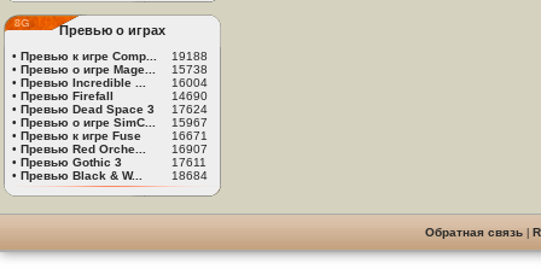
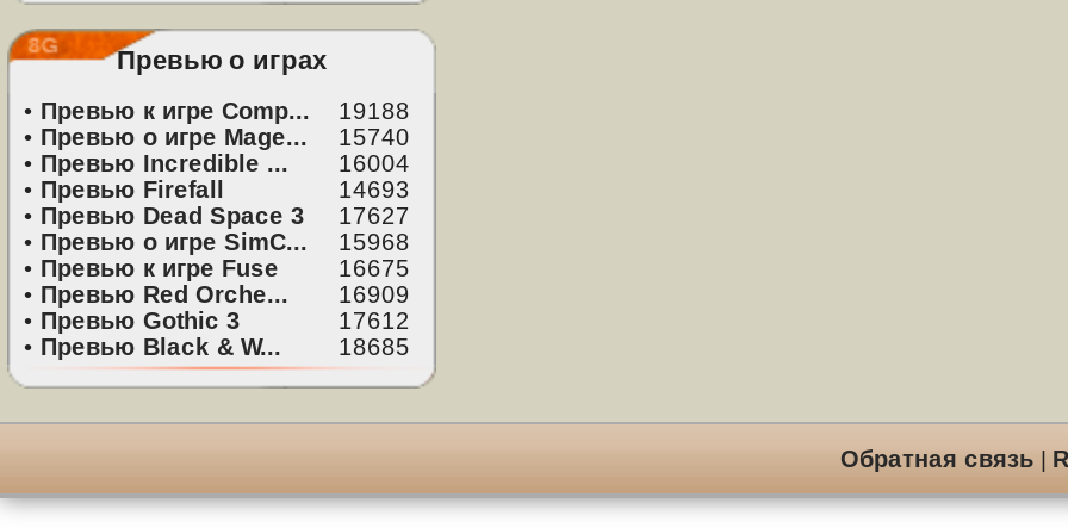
- • Превью о игре Mage... 15738
+ • Превью о игре Mage... 15740

- 14690
+ 14693

- • Превью Dead Space 3 17624
+ • Превью Dead Space 3 17627

- 15967
+ 15968

- 16671
+ 16675

- • Превью Red Orche... 16907
+ • Превью Red Orche... 16909

- 17611
+ 17612

- 18684
+ 18685
